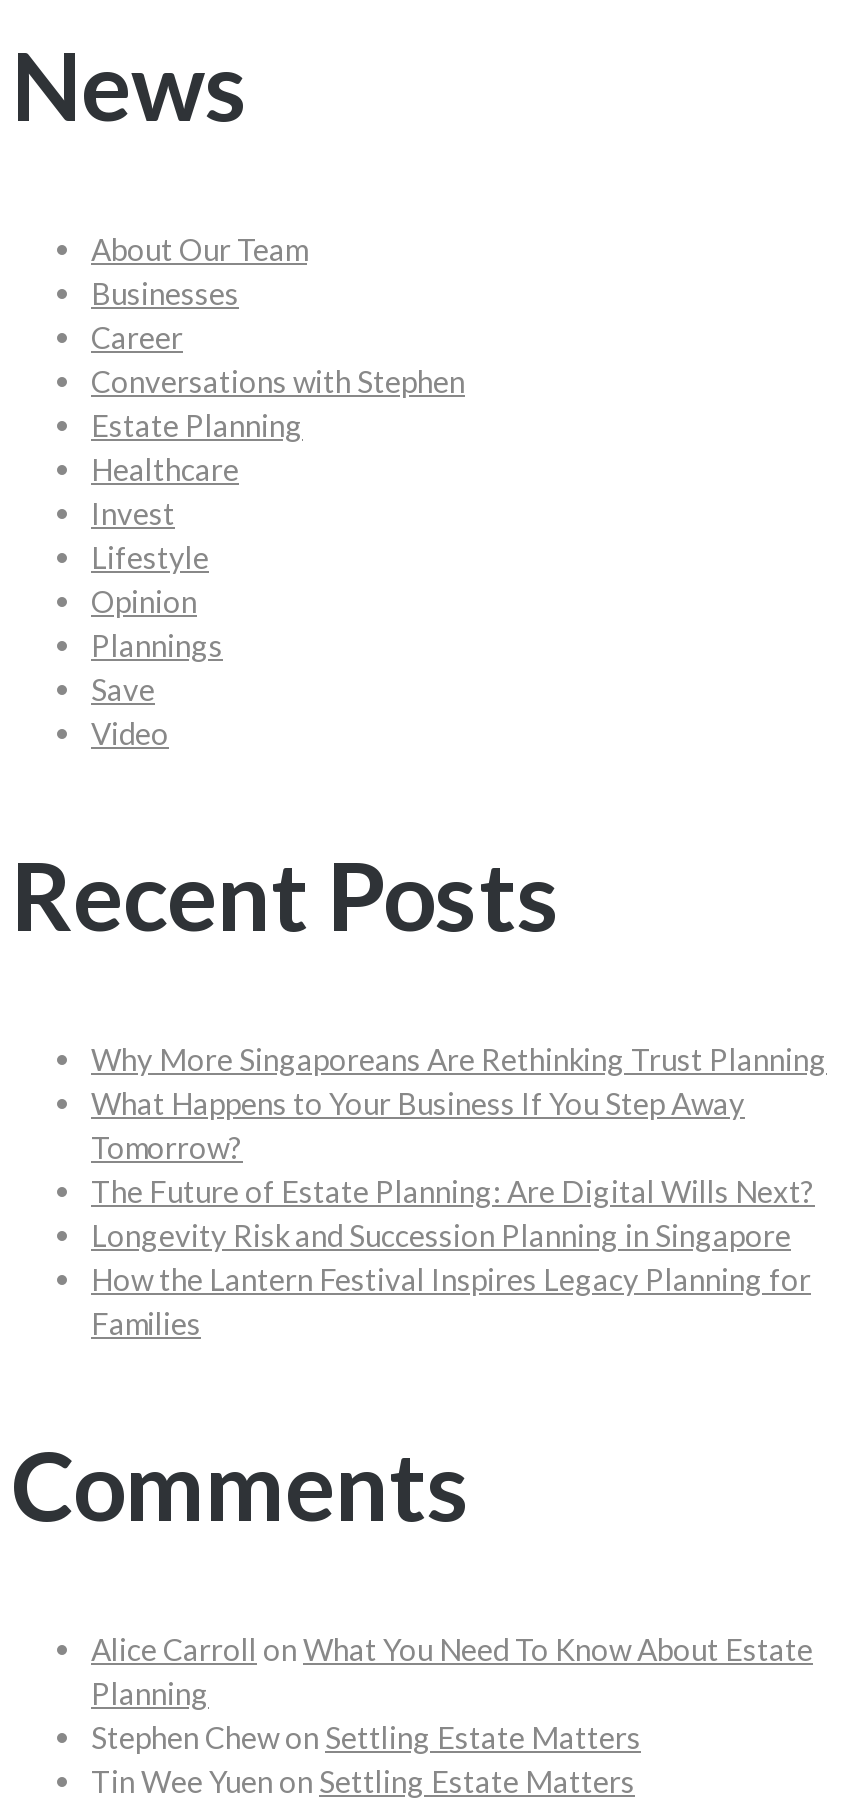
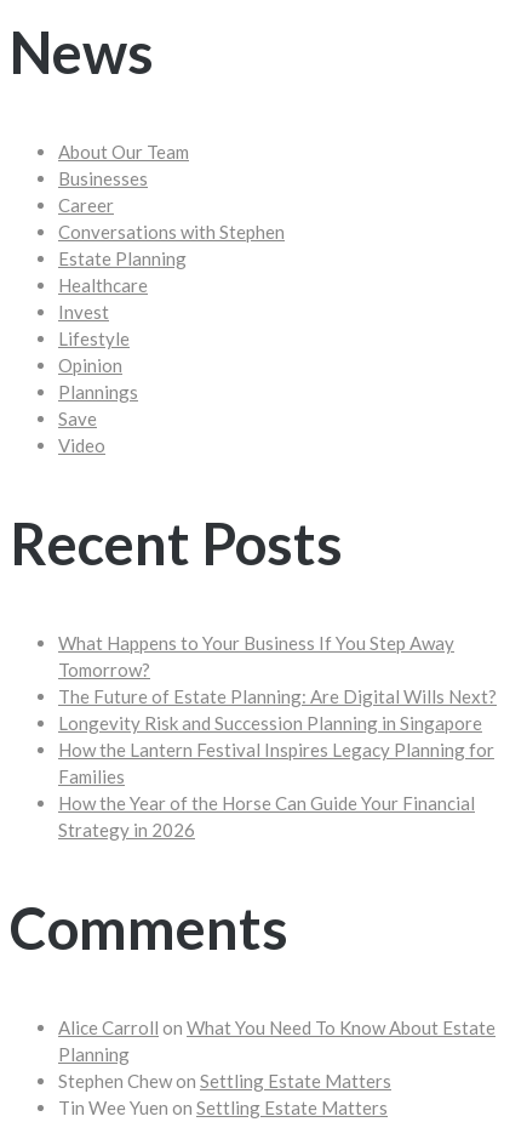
- Why More Singaporeans Are Rethinking Trust Planning

moved up: What Happens to Your Business If You Step Away | Tomorrow? | The Future of Estate Planning: Are Digital Wills Next? | Longevity Risk and Succession Planning in Singapore | How the Lantern Festival Inspires Legacy Planning for | Families

+ How the Year of the Horse Can Guide Your Financial
+ Strategy in 2026
